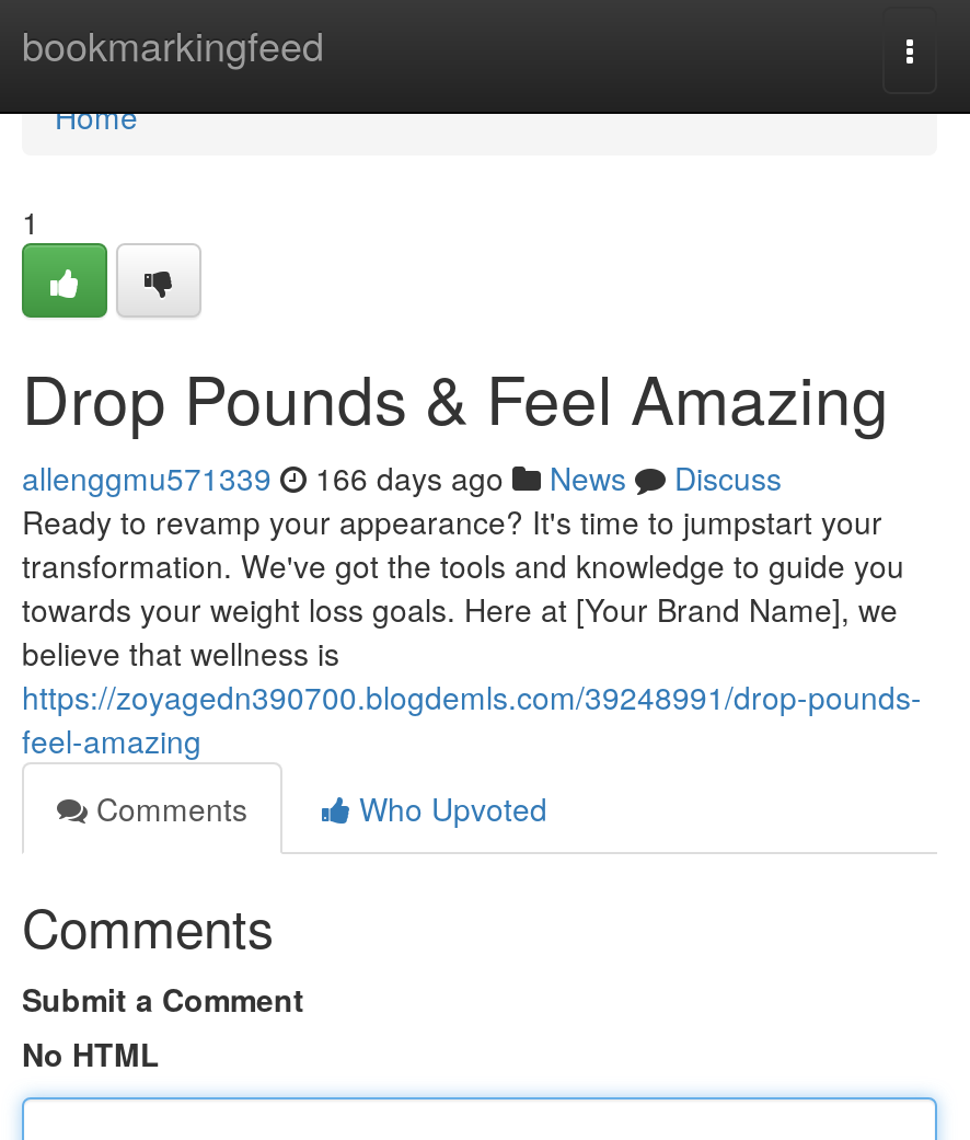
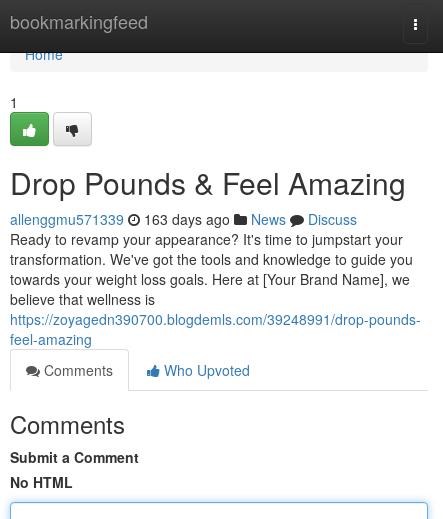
- allenggmu571339 166 days ago News Discuss
+ allenggmu571339 163 days ago News Discuss
